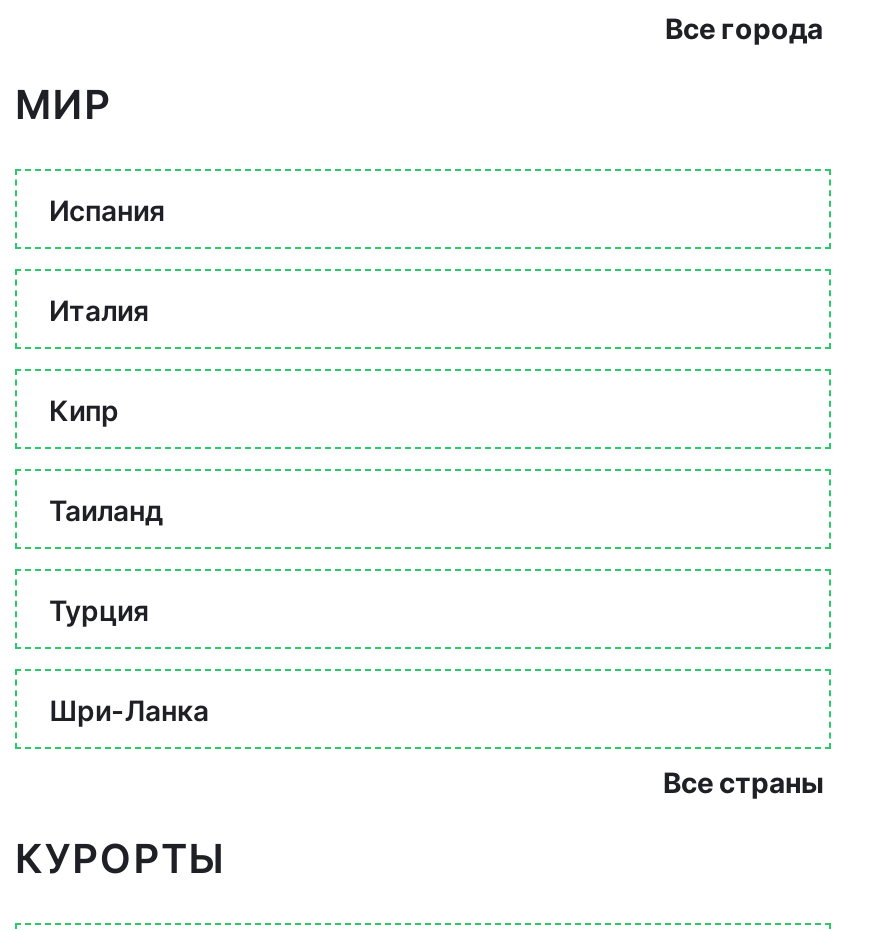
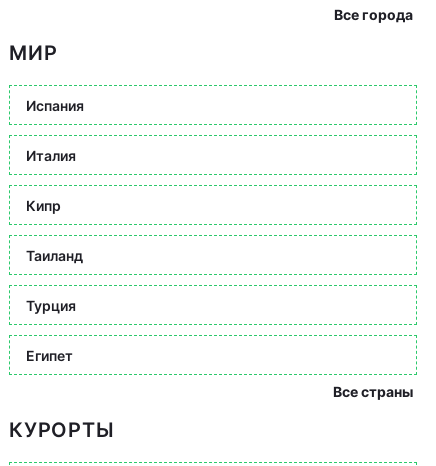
- Шри-Ланка
+ Египет
